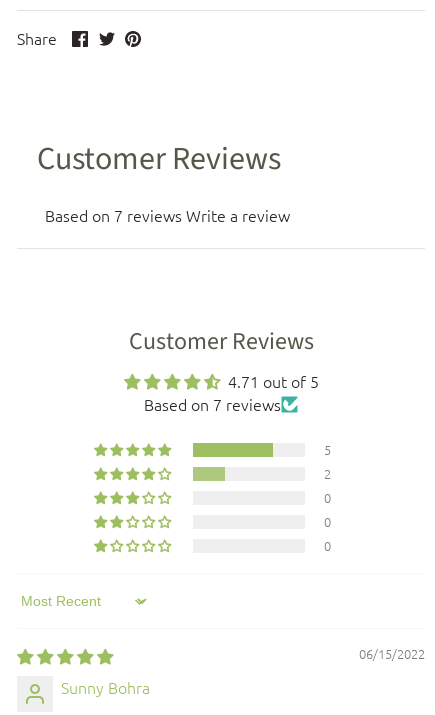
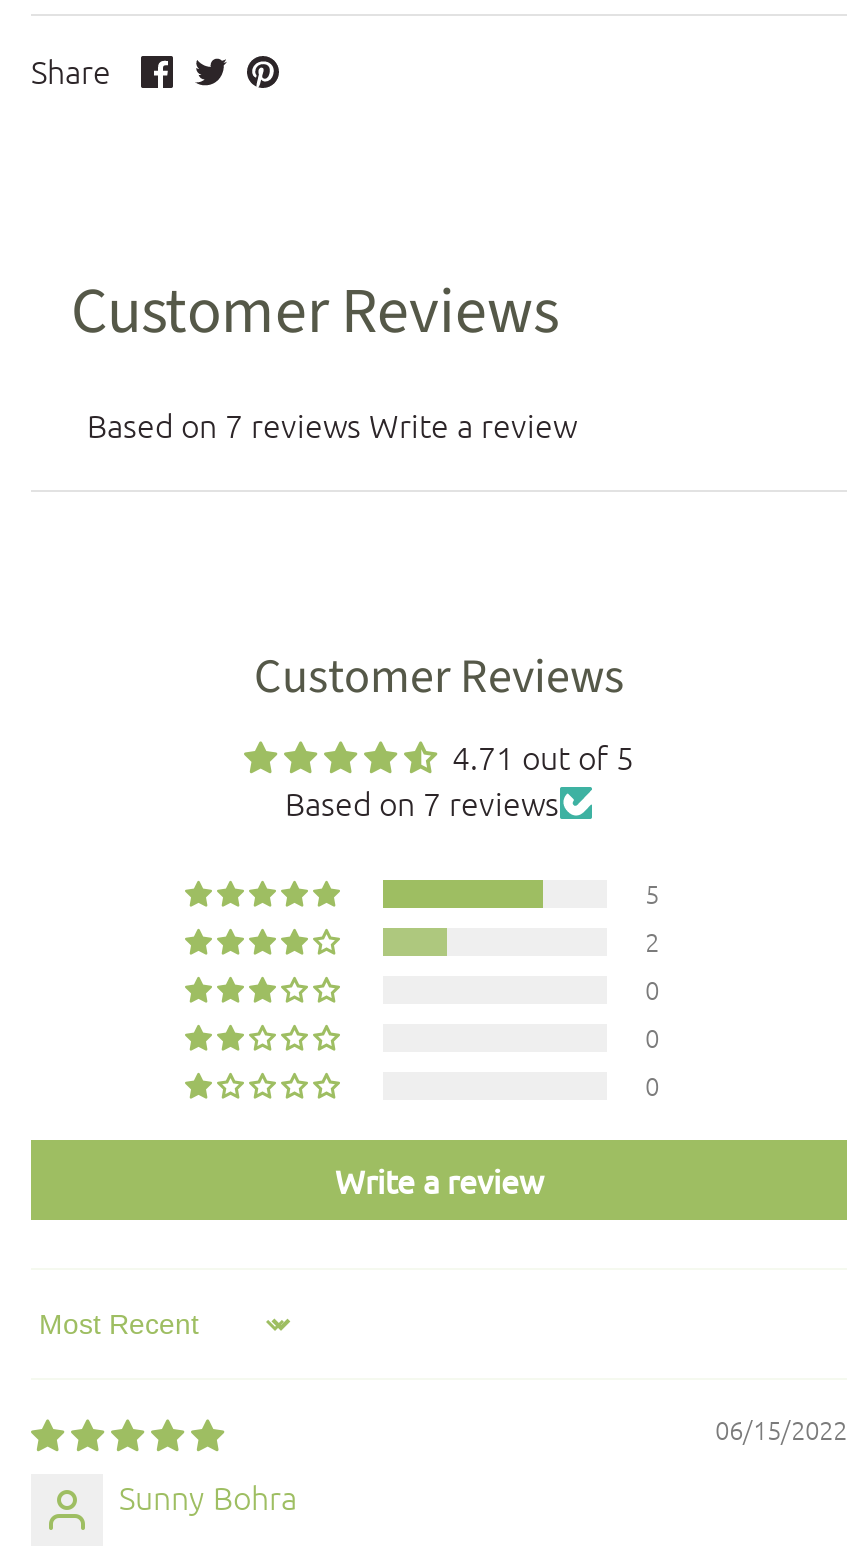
+ Write a review
